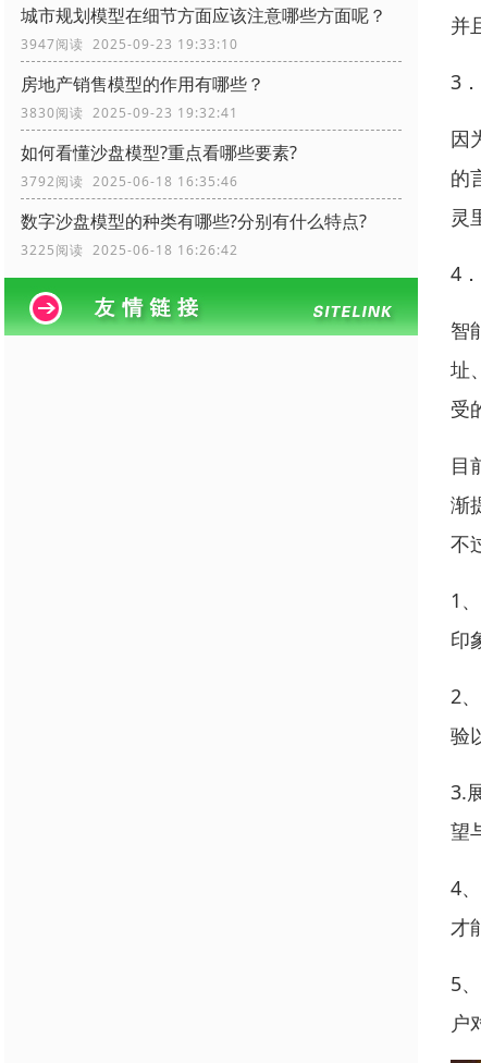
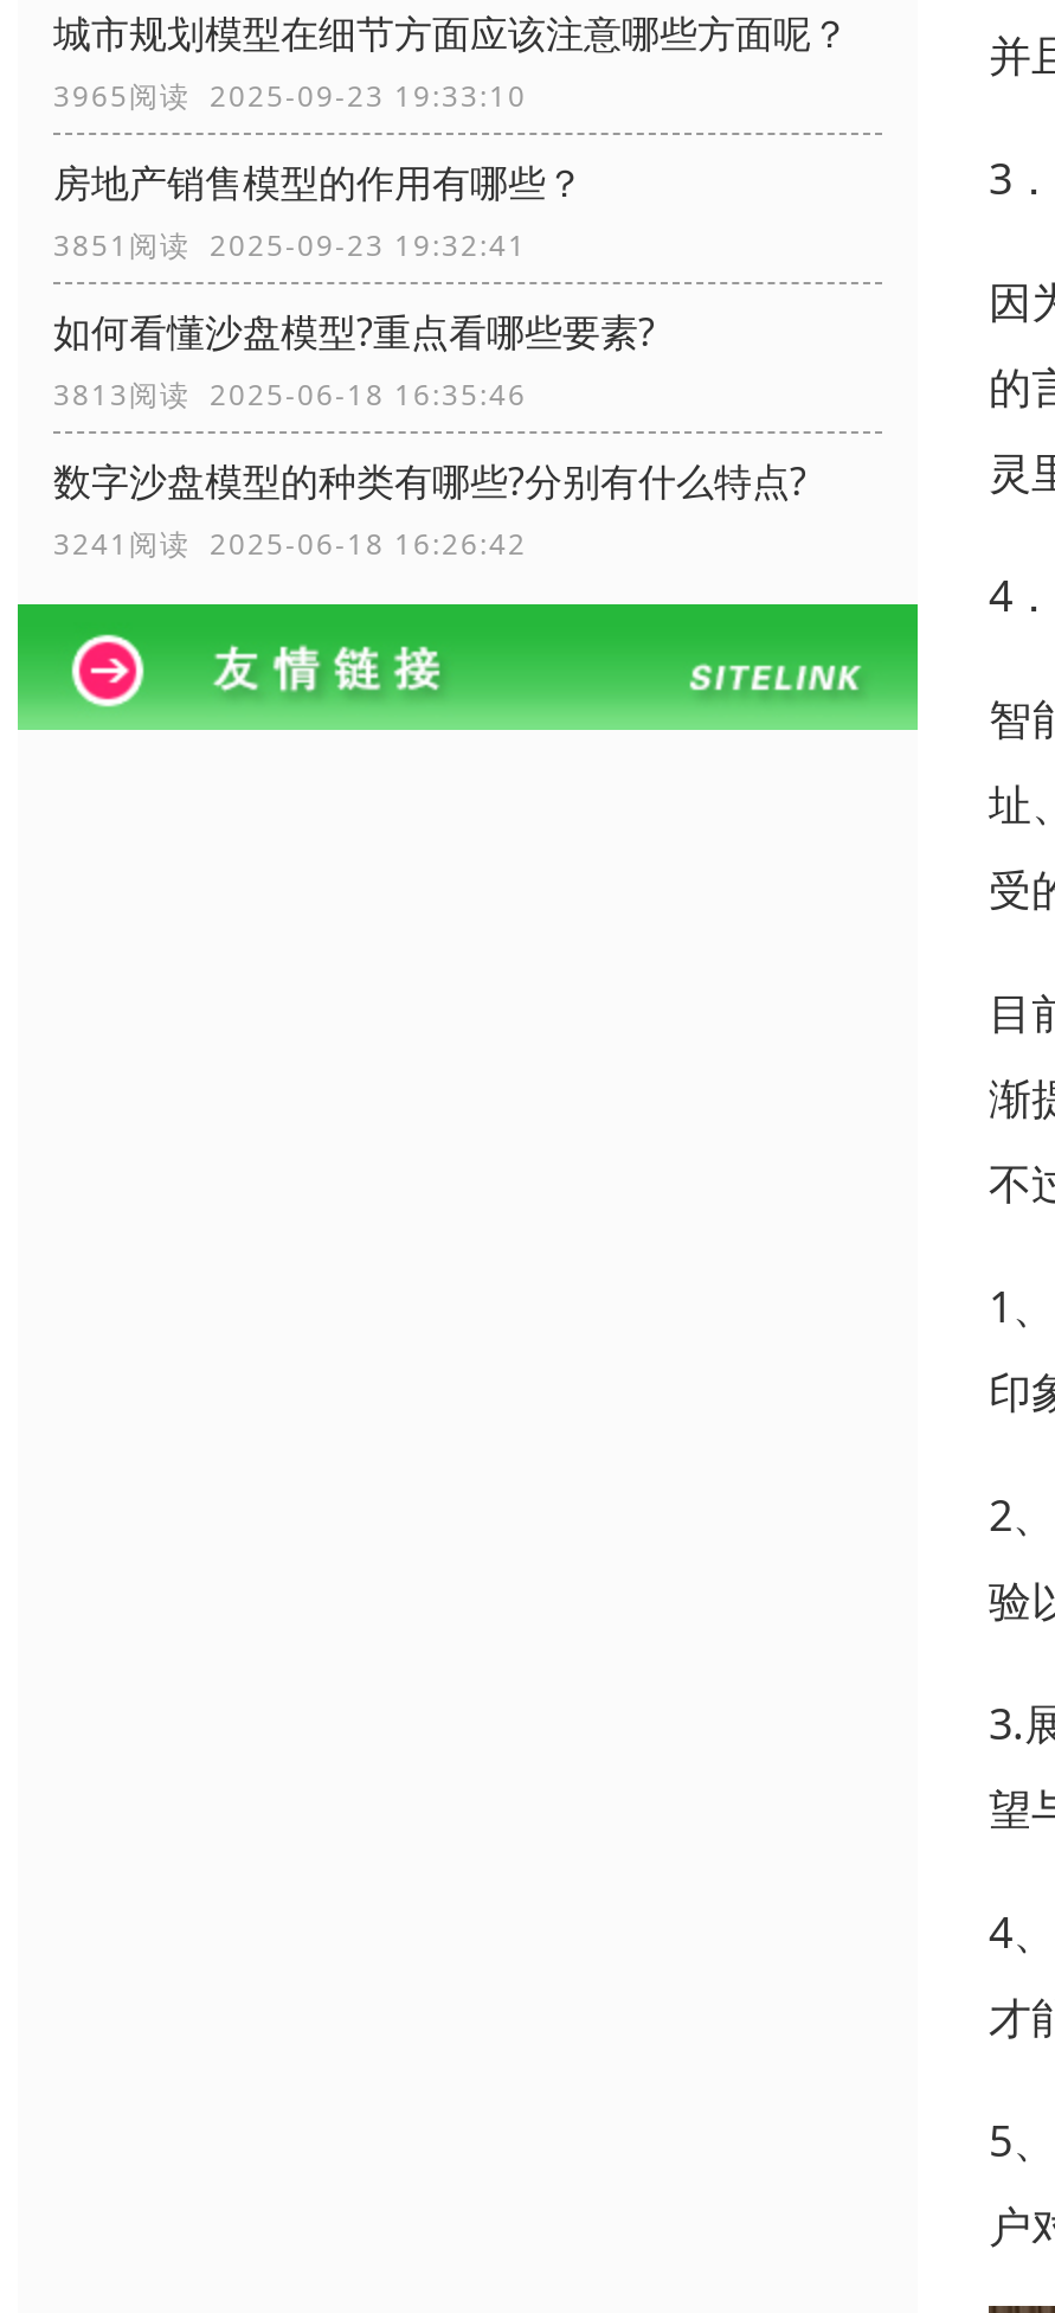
- 3947阅读 2025-09-23 19:33:10
+ 3965阅读 2025-09-23 19:33:10

- 3830阅读 2025-09-23 19:32:41
+ 3851阅读 2025-09-23 19:32:41

- 3792阅读 2025-06-18 16:35:46
+ 3813阅读 2025-06-18 16:35:46

- 3225阅读 2025-06-18 16:26:42
+ 3241阅读 2025-06-18 16:26:42
